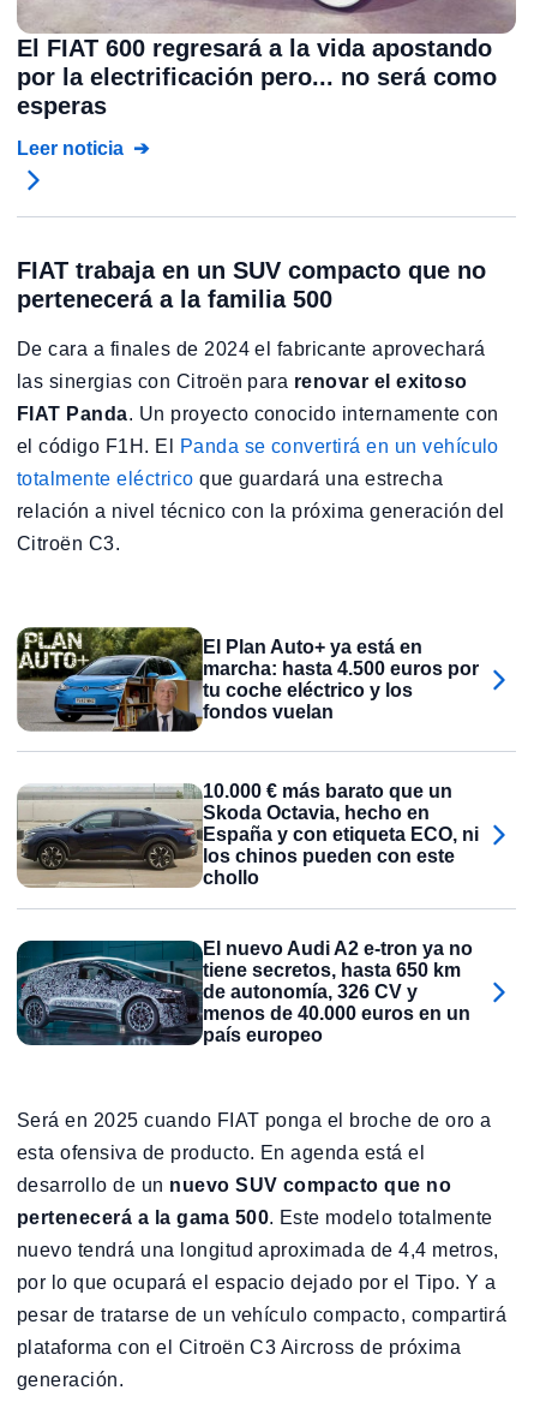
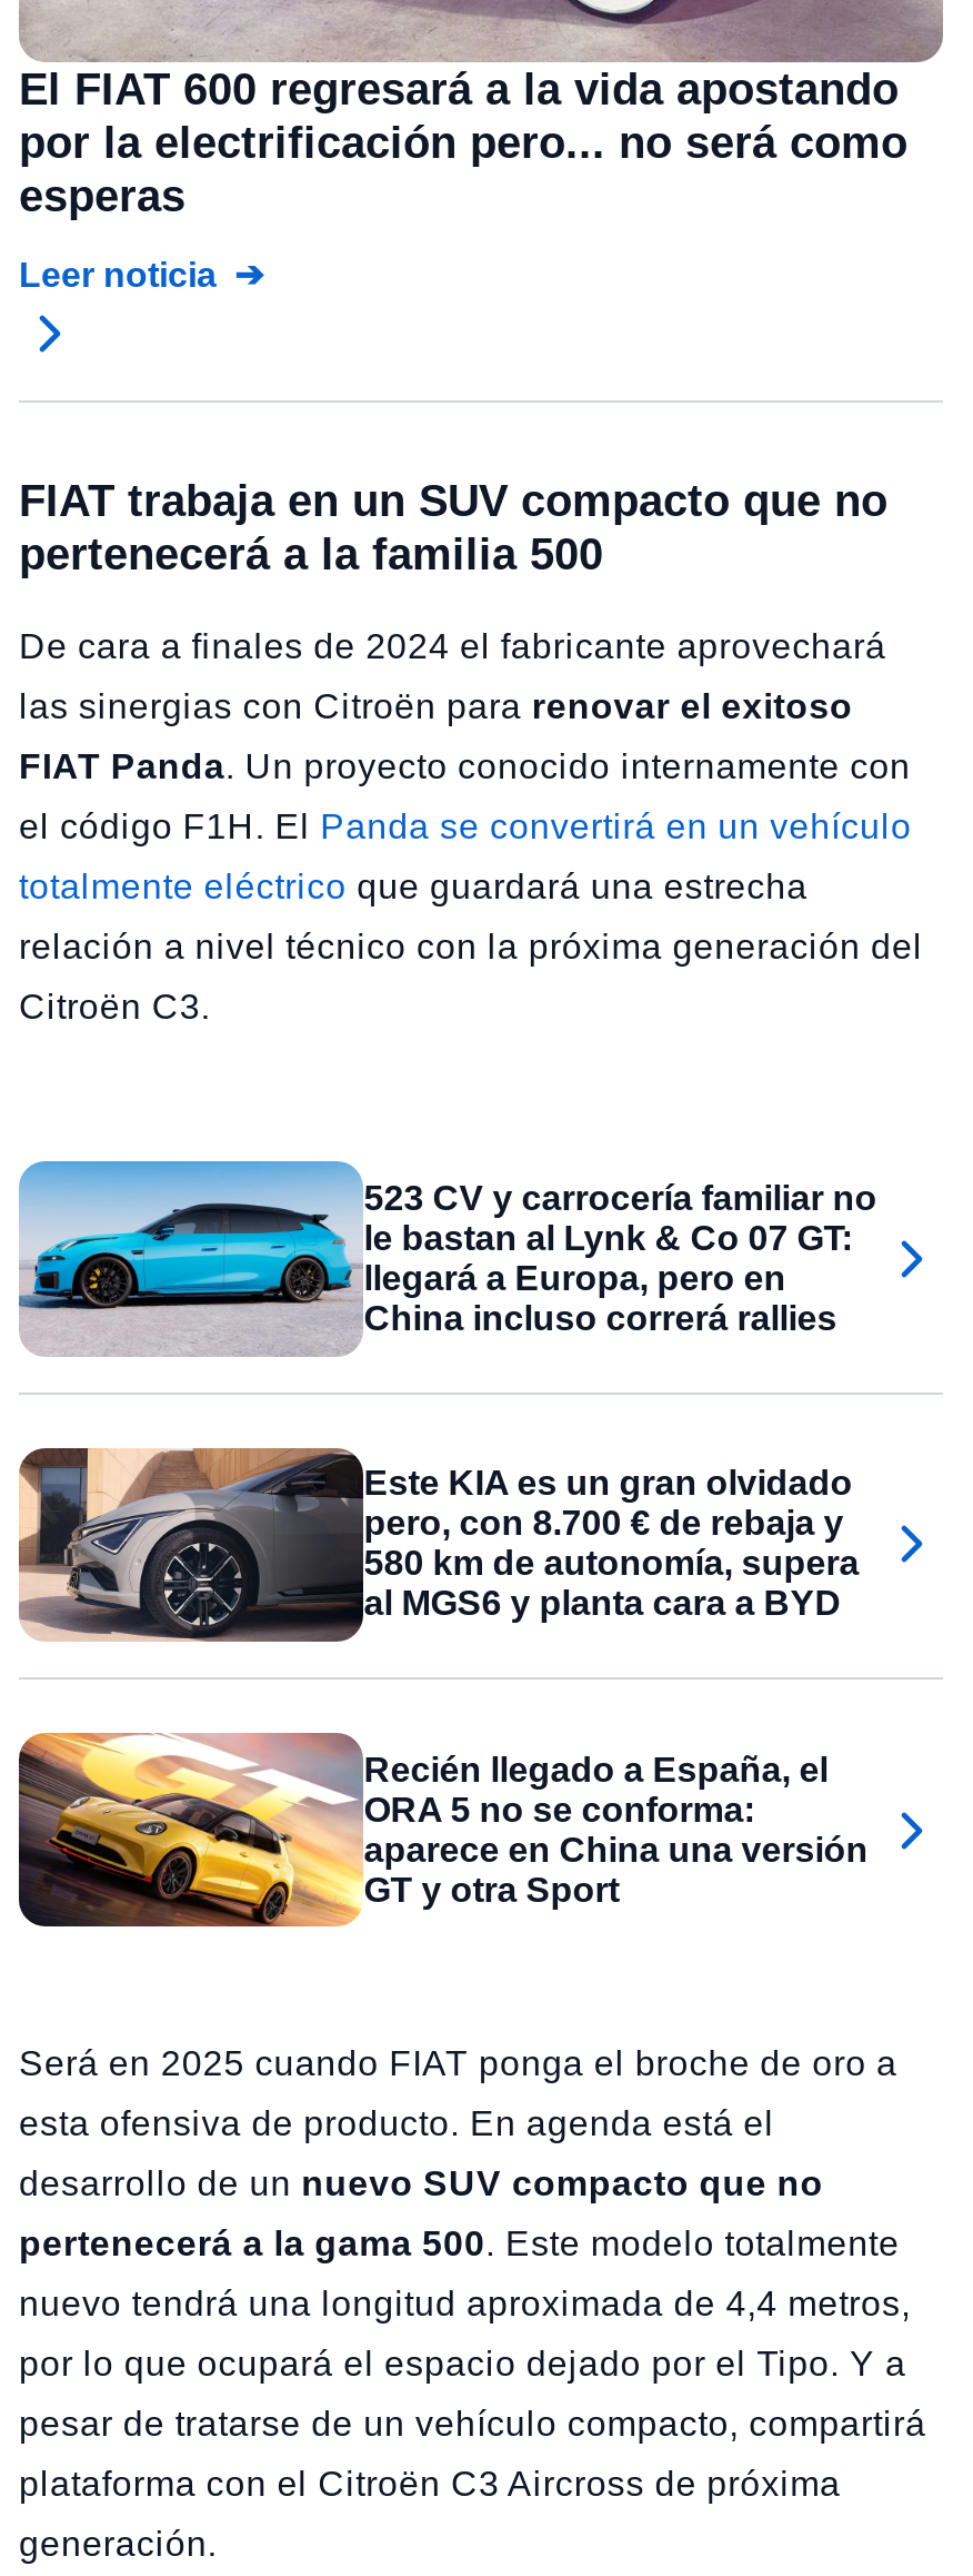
- [image]
- El Plan Auto+ ya está en
- marcha: hasta 4.500 euros por
- tu coche eléctrico y los
- fondos vuelan
+ [image]
+ 523 CV y carrocería familiar no
+ le bastan al Lynk & Co 07 GT:
+ llegará a Europa, pero en
+ China incluso correrá rallies

- [image]
- 10.000 € más barato que un
- Skoda Octavia, hecho en
- España y con etiqueta ECO, ni
- los chinos pueden con este
- chollo
+ [image]
+ Este KIA es un gran olvidado
+ pero, con 8.700 € de rebaja y
+ 580 km de autonomía, supera
+ al MGS6 y planta cara a BYD

- [image]
- El nuevo Audi A2 e-tron ya no
- tiene secretos, hasta 650 km
- de autonomía, 326 CV y
- menos de 40.000 euros en un
- país europeo
+ [image]
+ Recién llegado a España, el
+ ORA 5 no se conforma:
+ aparece en China una versión
+ GT y otra Sport
